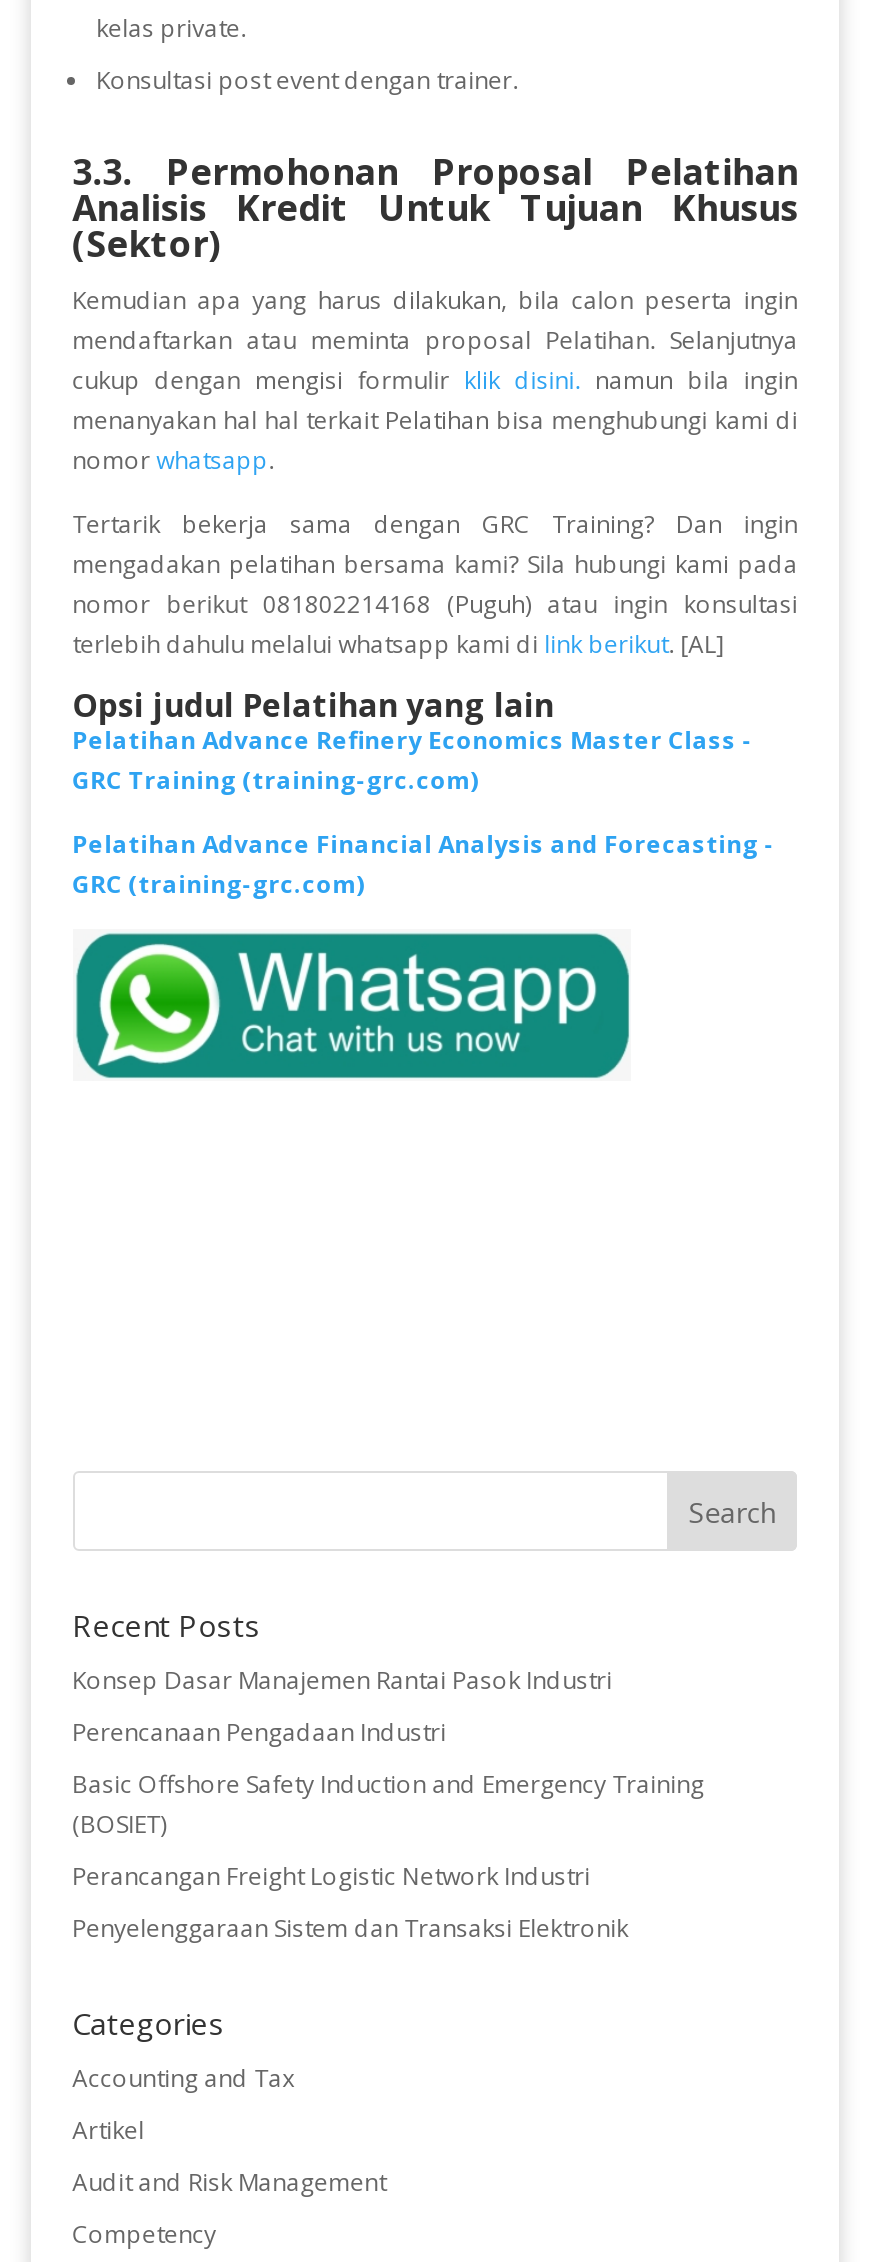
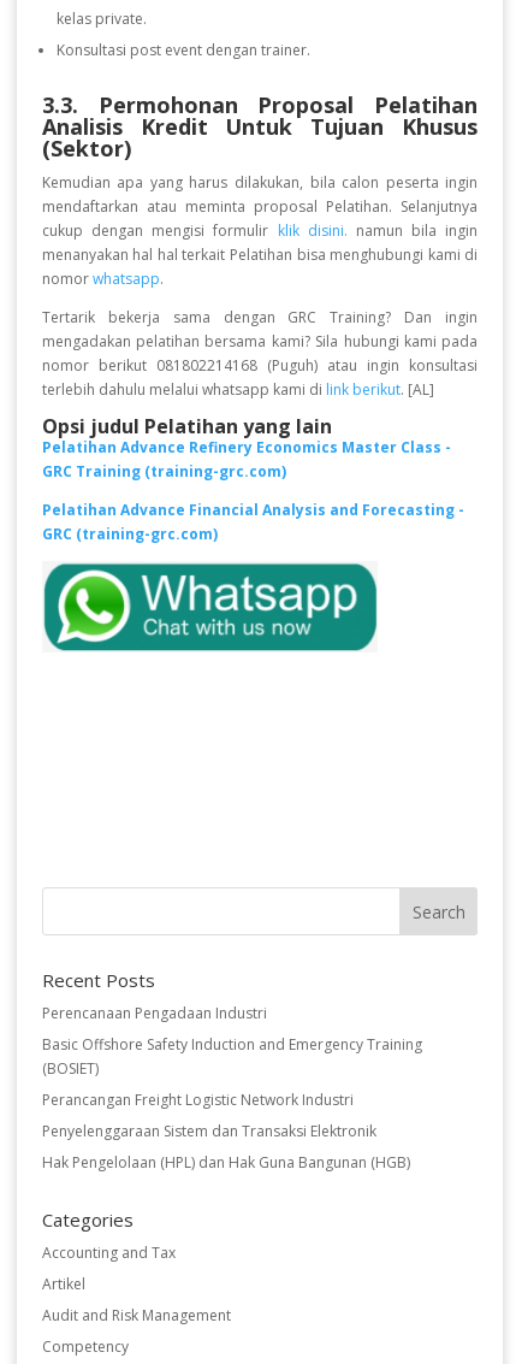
- Konsep Dasar Manajemen Rantai Pasok Industri

moved up: Perencanaan Pengadaan Industri | Basic Offshore Safety Induction and Emergency Training | (BOSIET) | Perancangan Freight Logistic Network Industri | Penyelenggaraan Sistem dan Transaksi Elektronik

+ Hak Pengelolaan (HPL) dan Hak Guna Bangunan (HGB)
